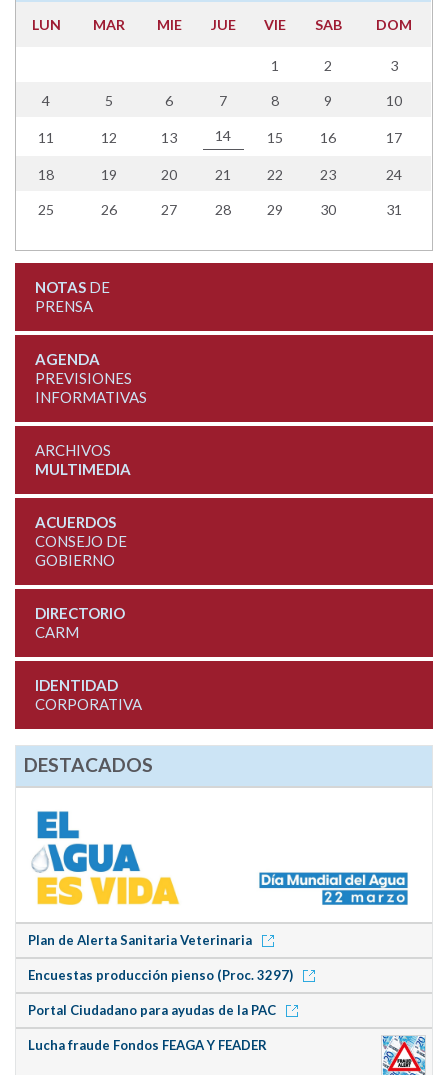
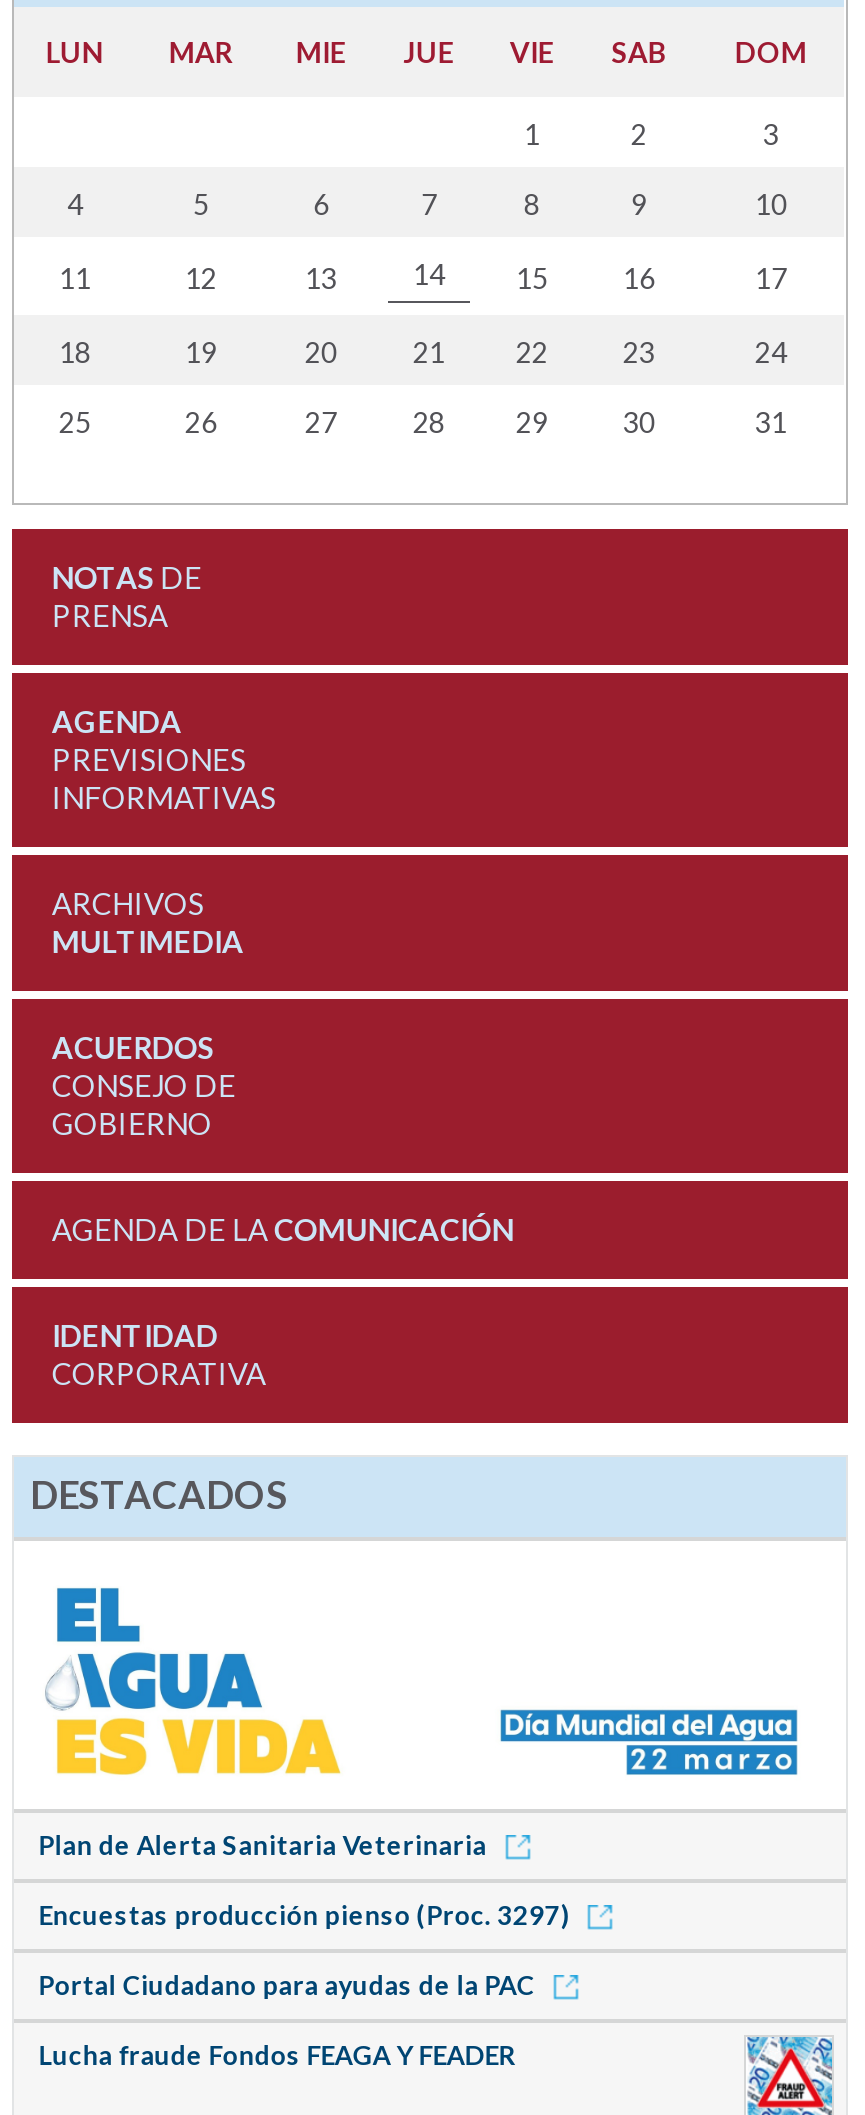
- DIRECTORIO
- CARM
+ AGENDA DE LA COMUNICACIÓN
